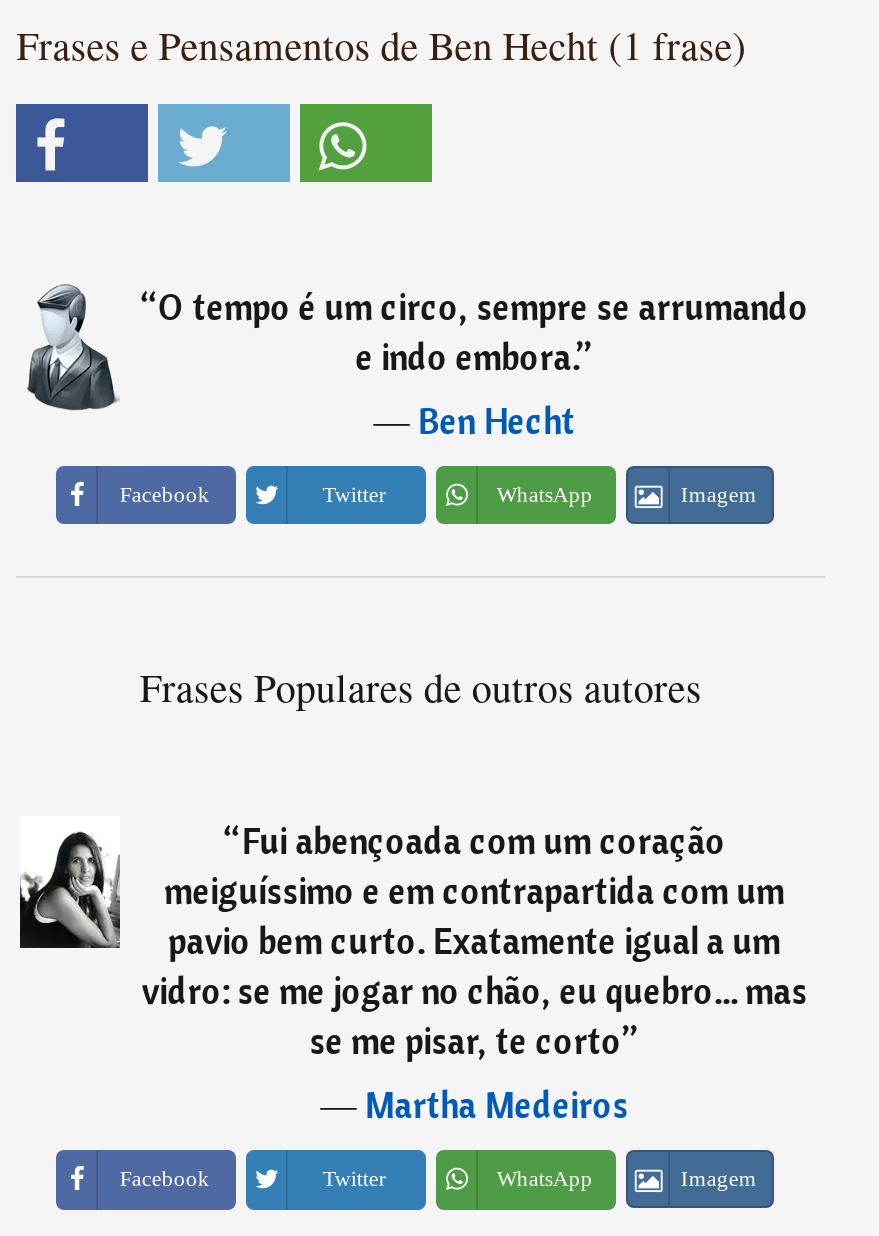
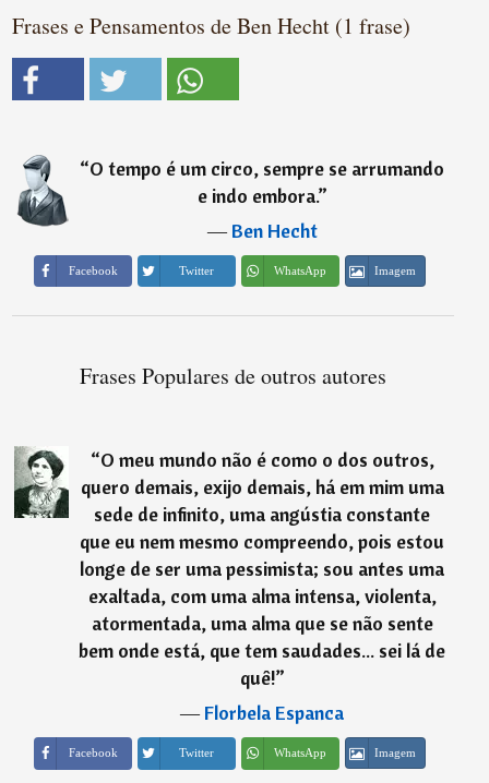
- [image]
- “Fui abençoada com um coração
- meiguíssimo e em contrapartida com um
- pavio bem curto. Exatamente igual a um
- vidro: se me jogar no chão, eu quebro... mas
- se me pisar, te corto”
- ― Martha Medeiros
+ [image]
+ “O meu mundo não é como o dos outros,
+ quero demais, exijo demais, há em mim uma
+ sede de infinito, uma angústia constante
+ que eu nem mesmo compreendo, pois estou
+ longe de ser uma pessimista; sou antes uma
+ exaltada, com uma alma intensa, violenta,
+ atormentada, uma alma que se não sente
+ bem onde está, que tem saudades... sei lá de
+ quê!”
+ ― Florbela Espanca
